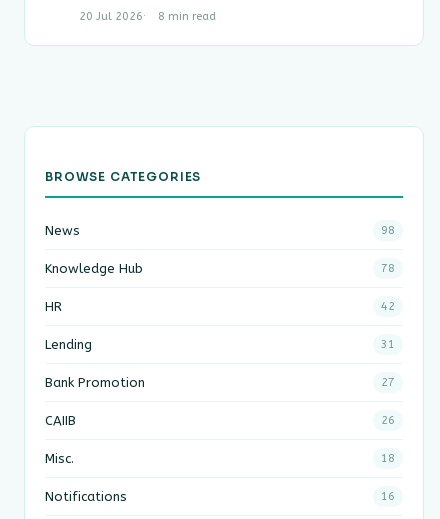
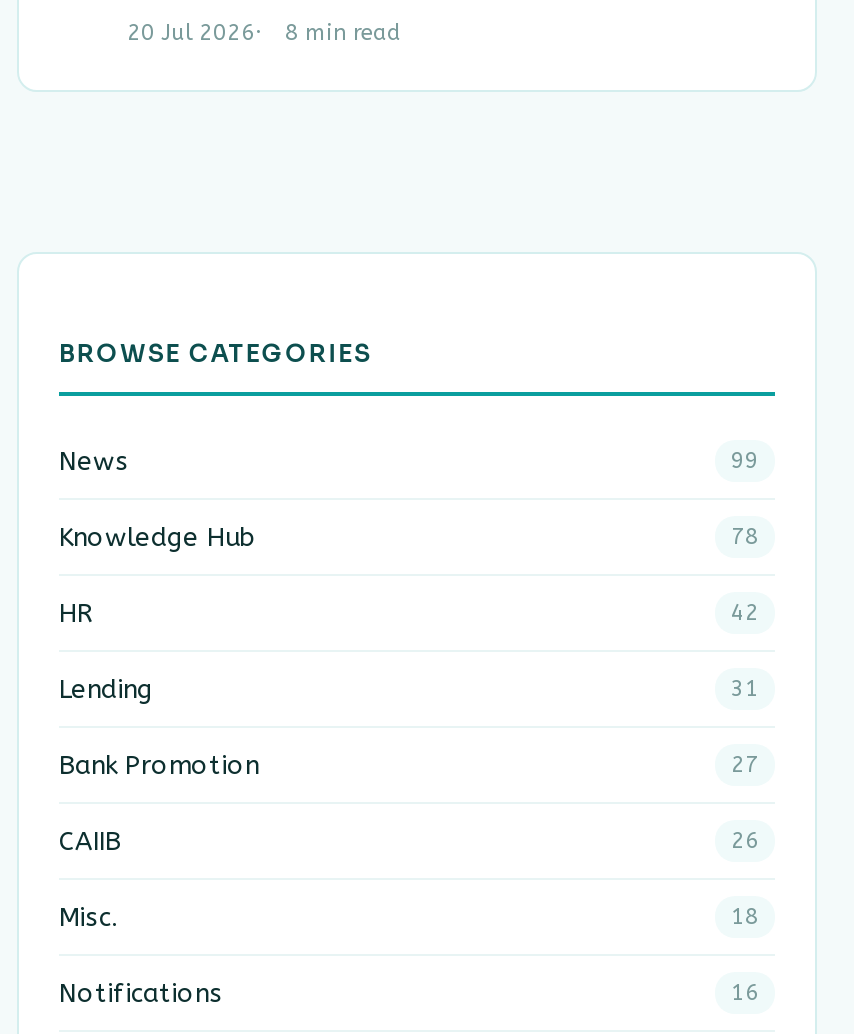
- 98
+ 99
